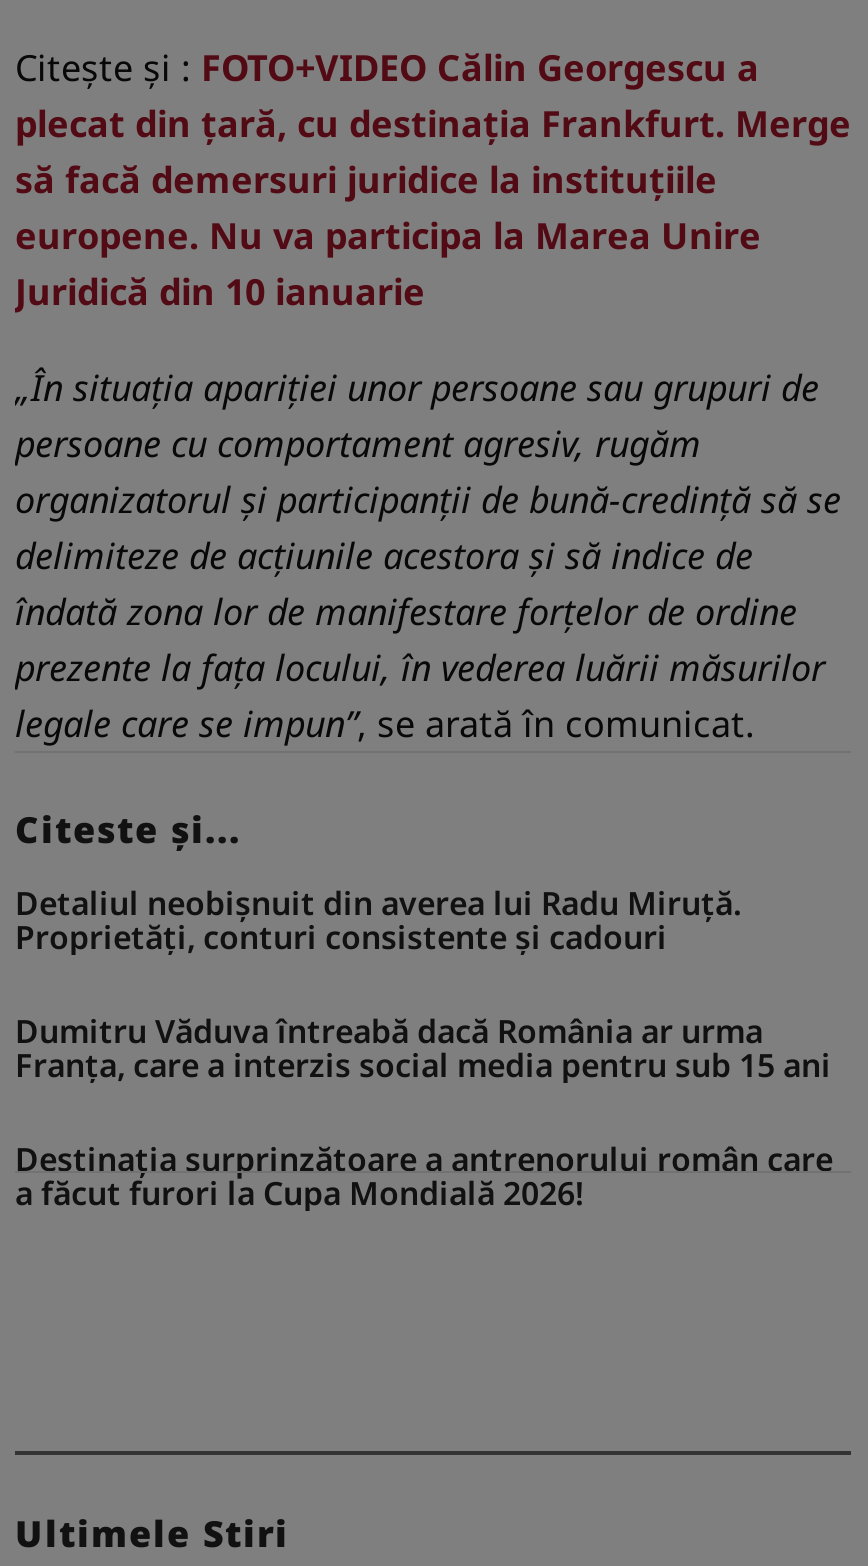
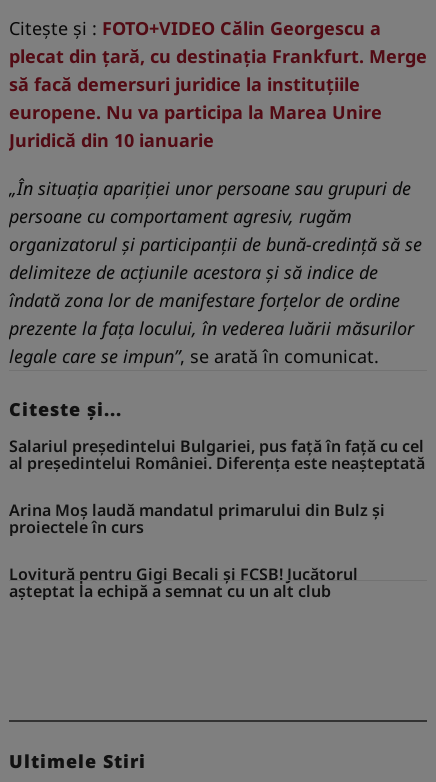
- Detaliul neobişnuit din averea lui Radu Miruță.
- Proprietăți, conturi consistente și cadouri
+ Salariul președintelui Bulgariei, pus față în față cu cel
+ al președintelui României. Diferența este neașteptată

- Dumitru Văduva întreabă dacă România ar urma
- Franța, care a interzis social media pentru sub 15 ani
+ Arina Moș laudă mandatul primarului din Bulz și
+ proiectele în curs

- Destinația surprinzătoare a antrenorului român care
- a făcut furori la Cupa Mondială 2026!
+ Lovitură pentru Gigi Becali și FCSB! Jucătorul
+ așteptat la echipă a semnat cu un alt club
